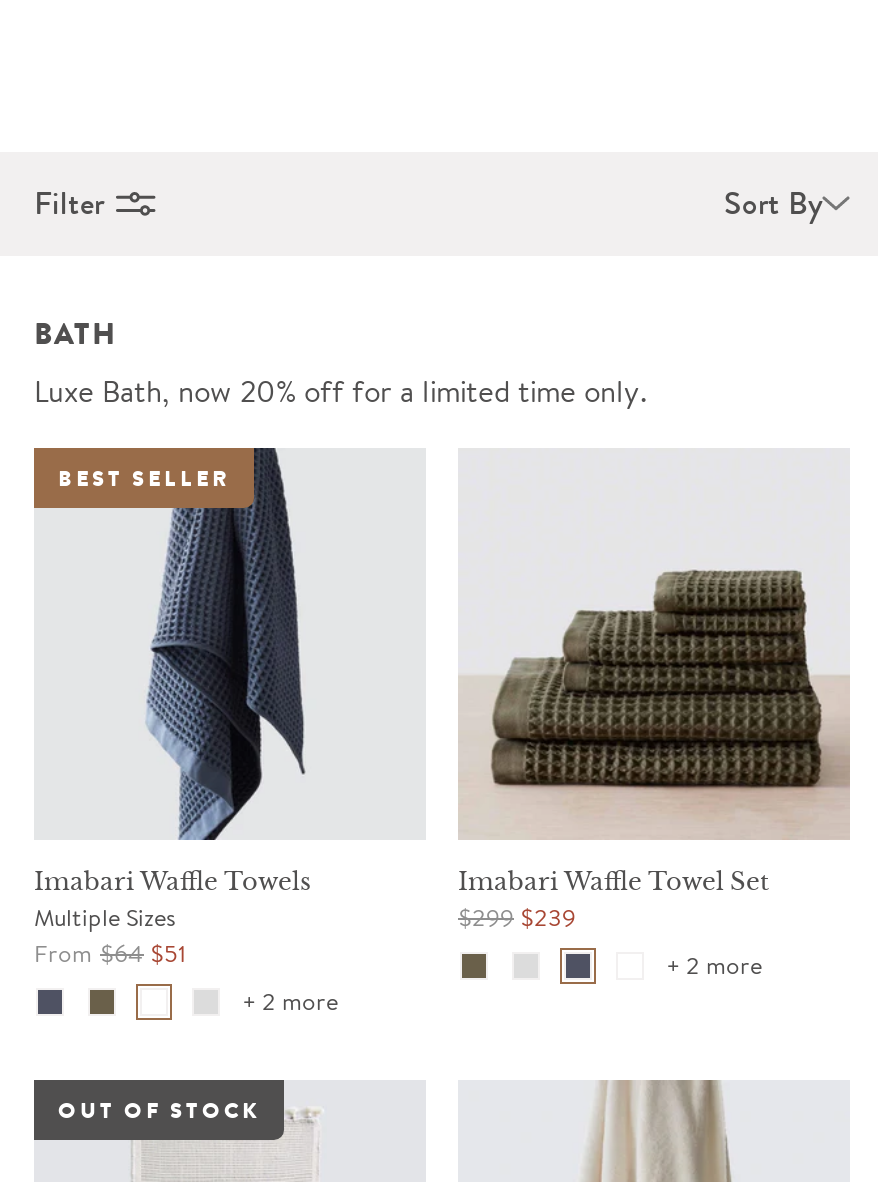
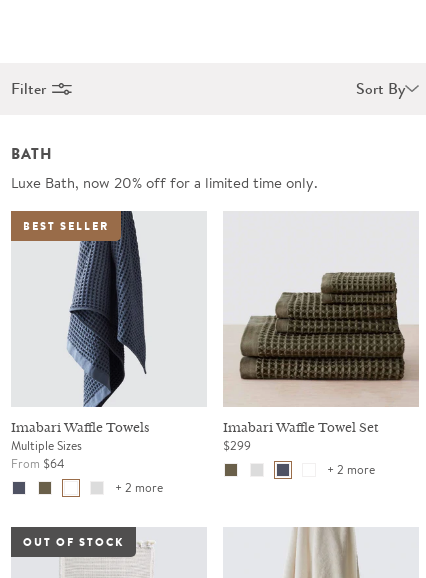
- $299 $239
+ $299

- From $64 $51
+ From $64
